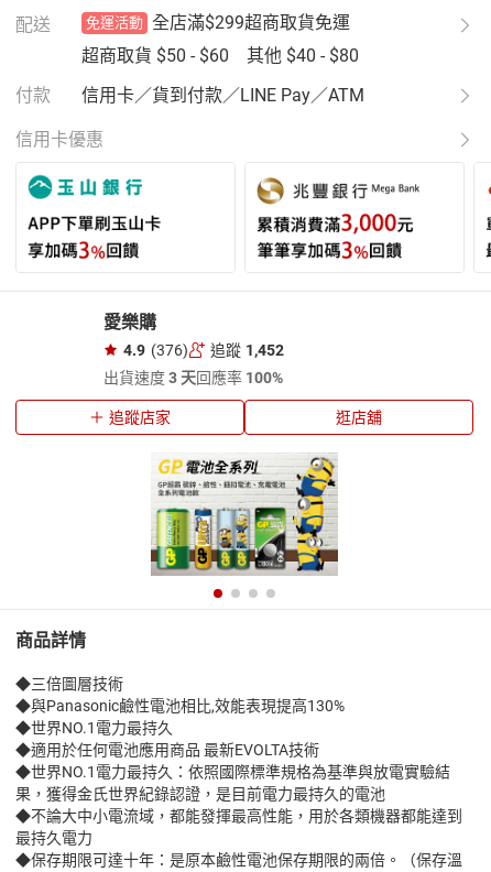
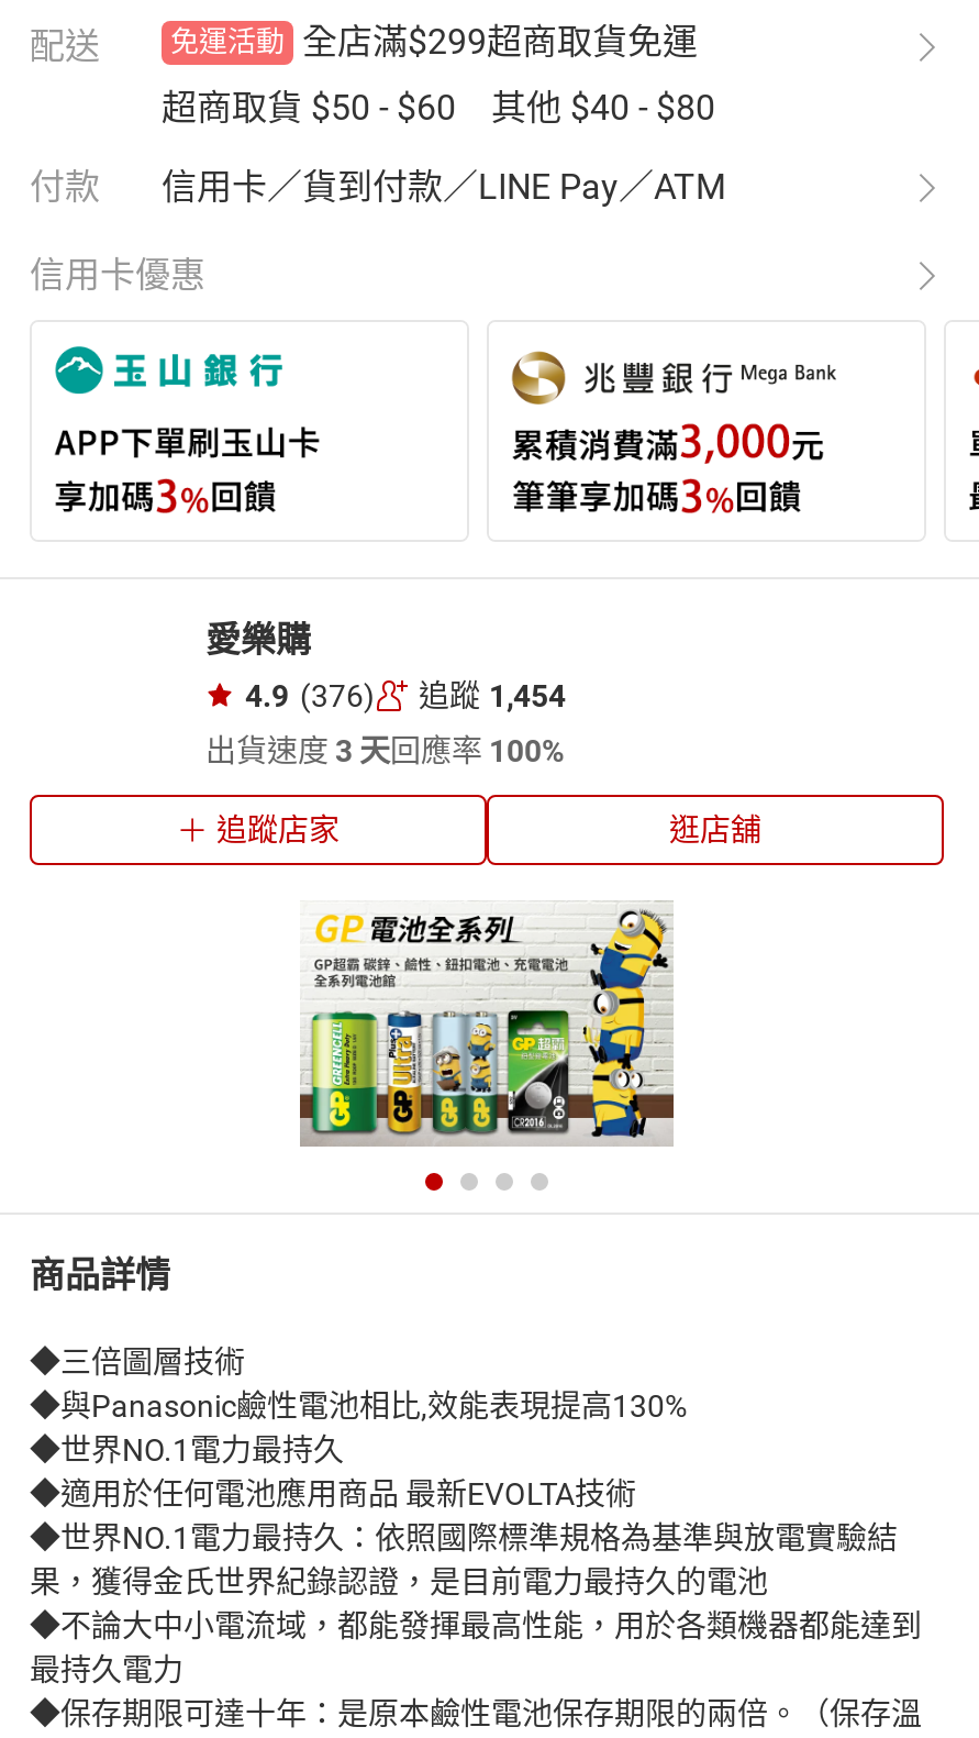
- 4.9 (376) 追蹤 1,452
+ 4.9 (376) 追蹤 1,454
